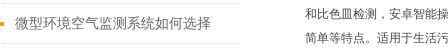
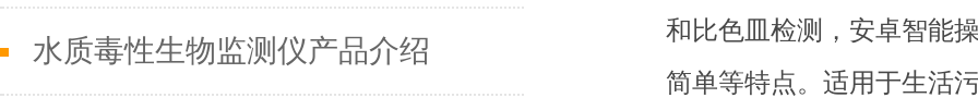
- 微型环境空气监测系统如何选择
+ 水质毒性生物监测仪产品介绍
